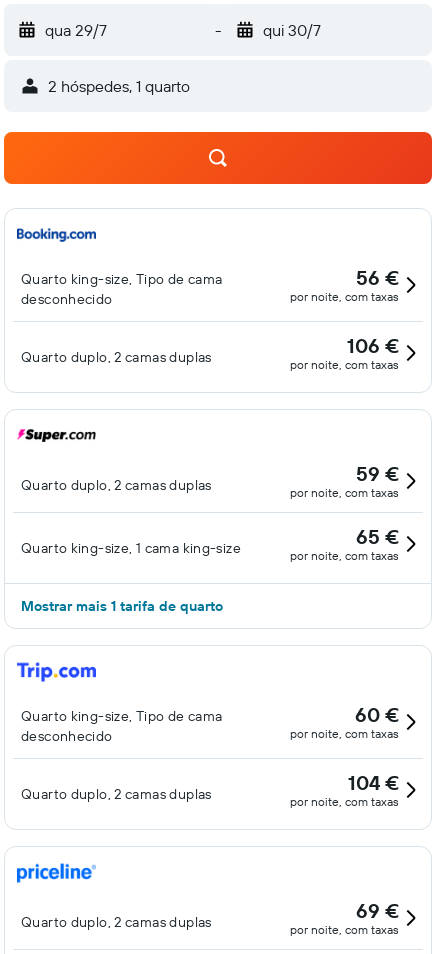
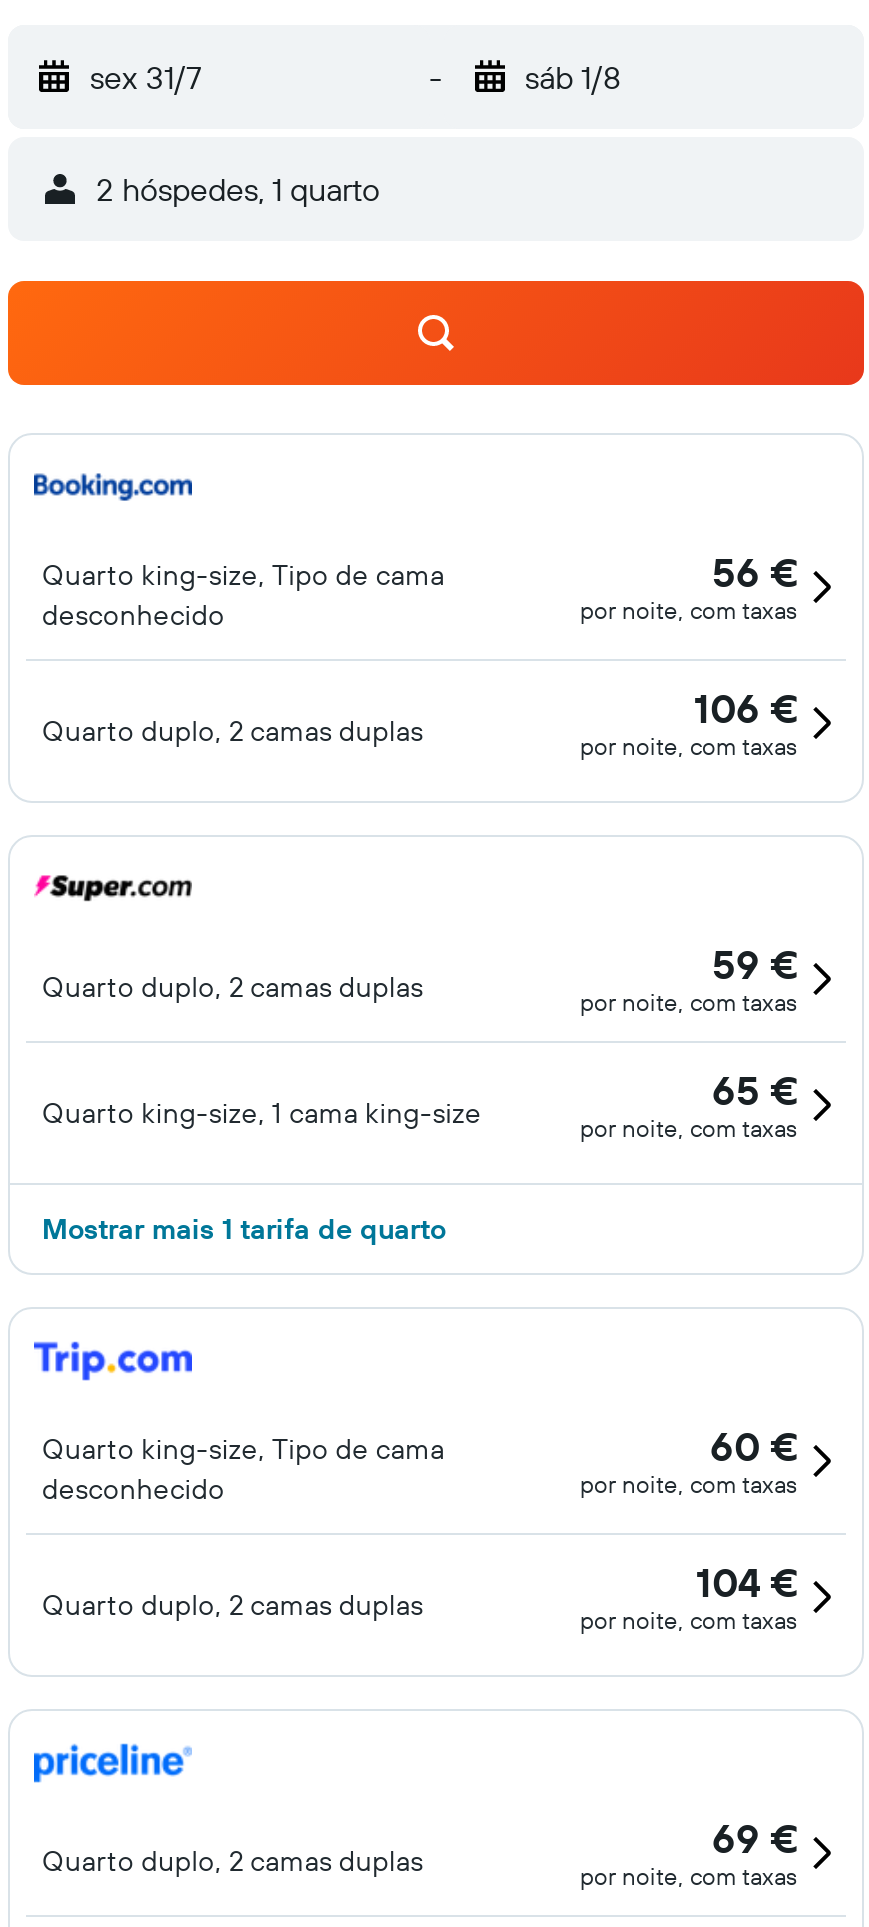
- qua 29/7
+ sex 31/7

- qui 30/7
+ sáb 1/8
